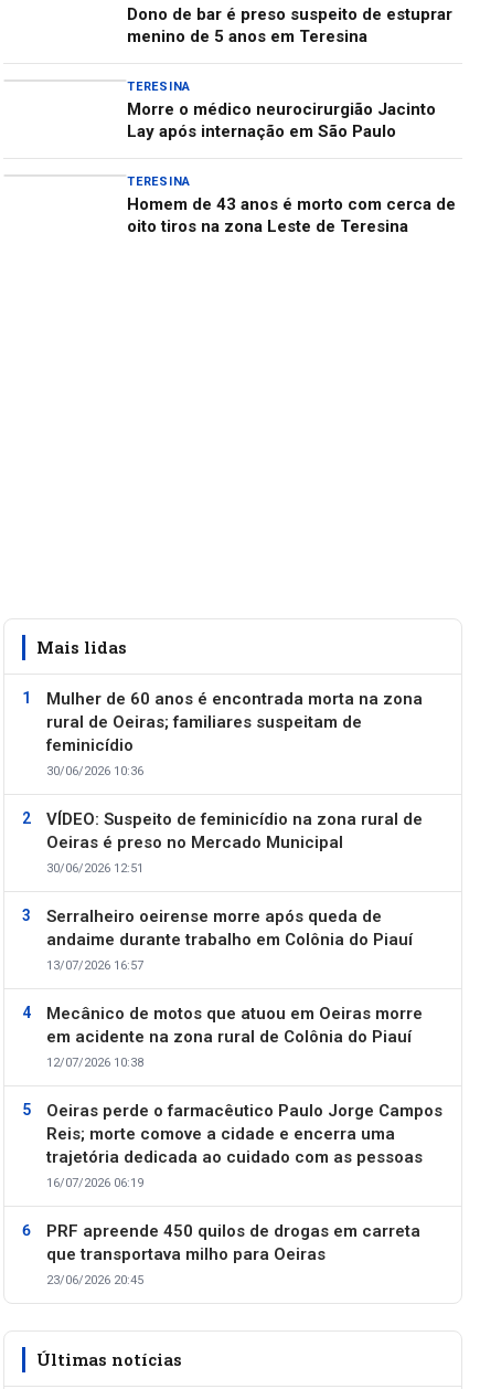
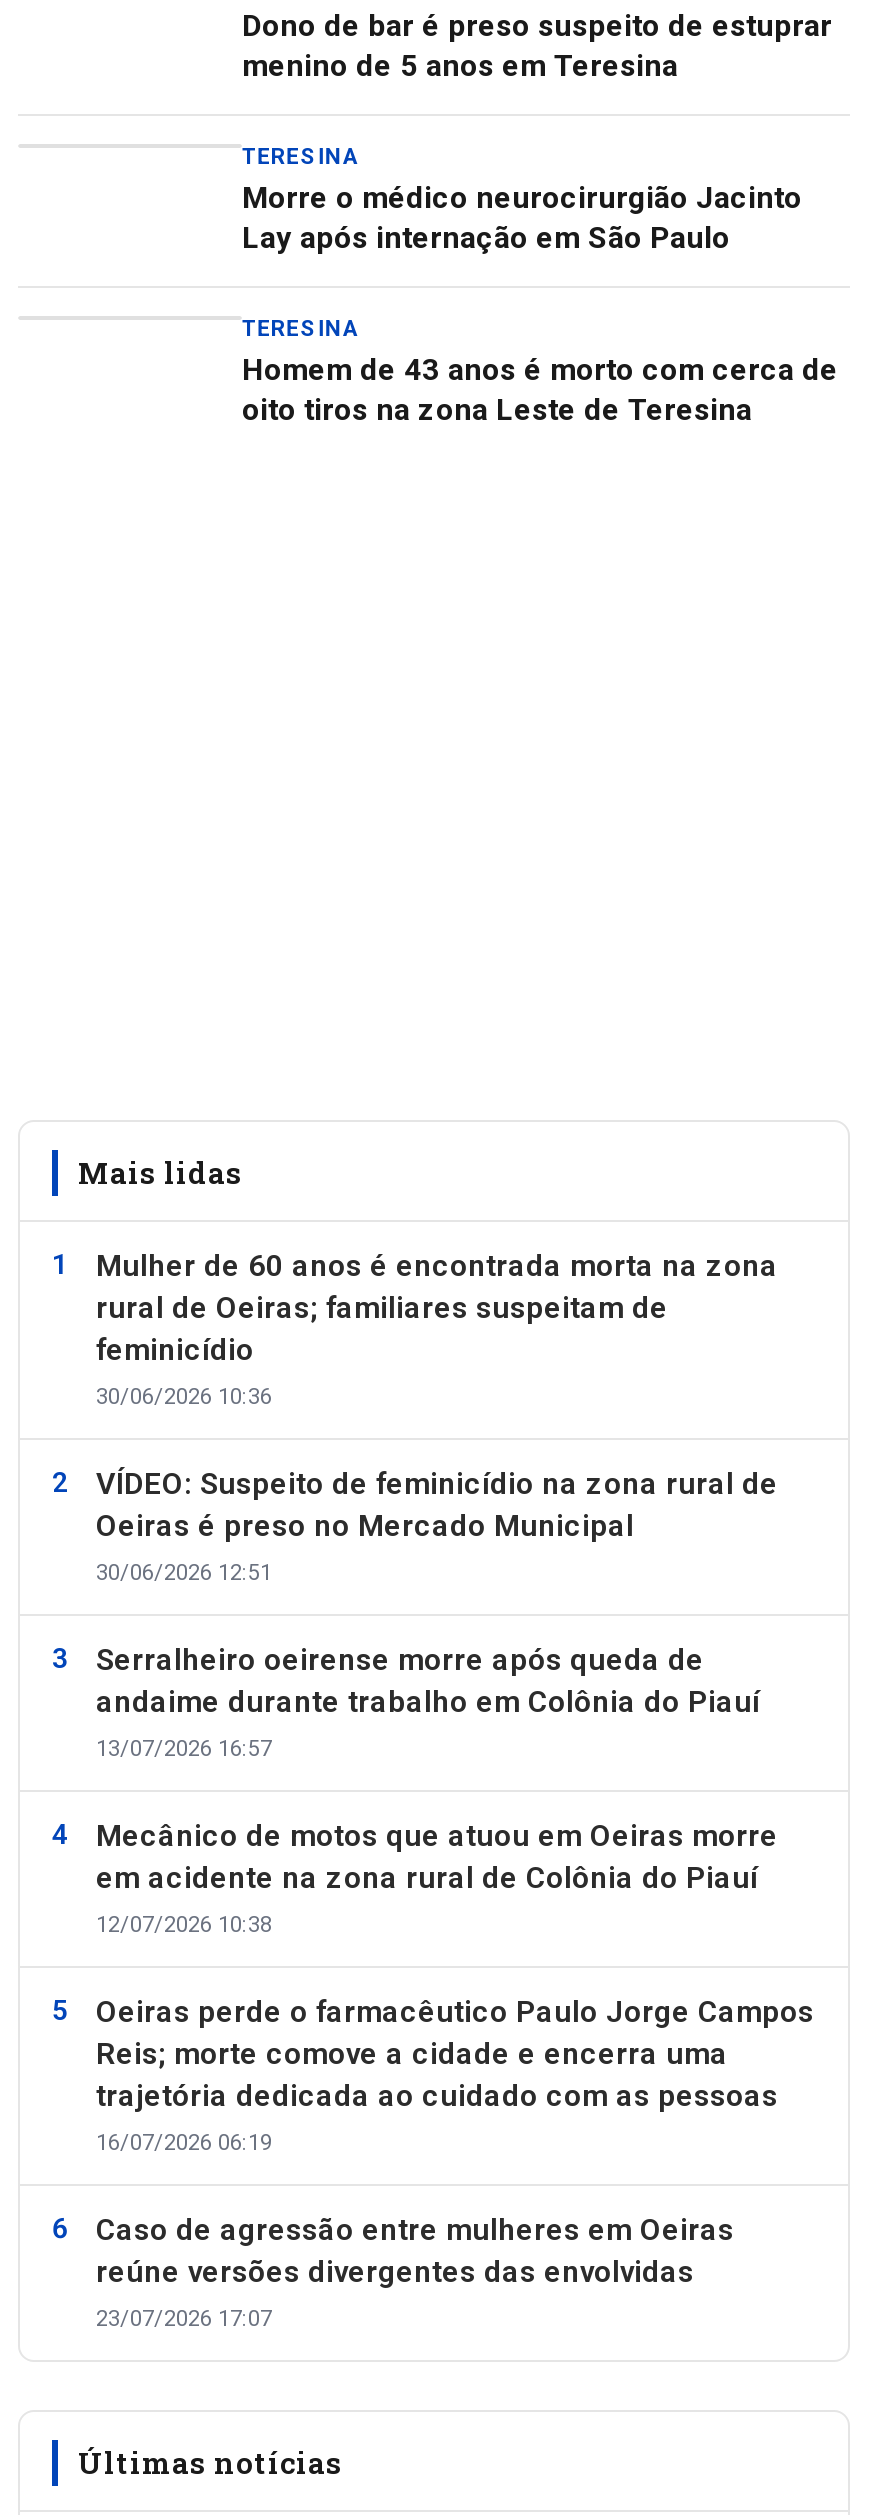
- PRF apreende 450 quilos de drogas em carreta
- que transportava milho para Oeiras
- 23/06/2026 20:45
+ Caso de agressão entre mulheres em Oeiras
+ reúne versões divergentes das envolvidas
+ 23/07/2026 17:07
